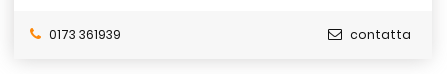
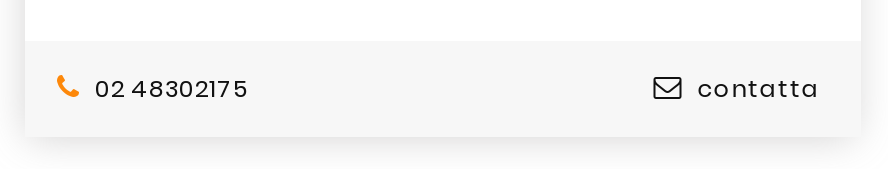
- 0173 361939
+ 02 48302175
